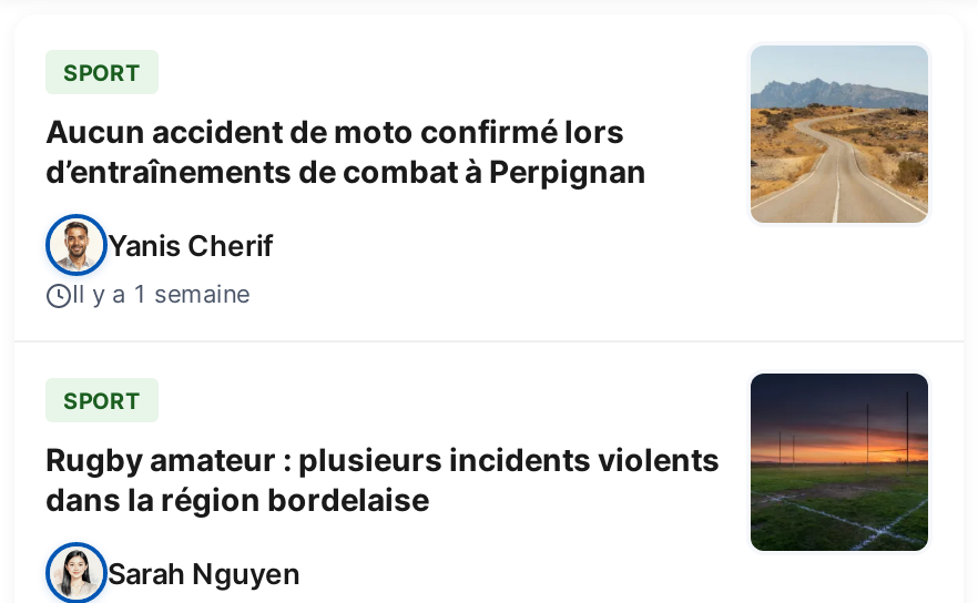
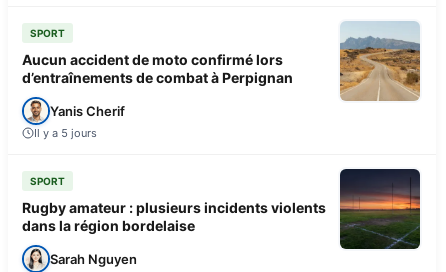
- Il y a 1 semaine
+ Il y a 5 jours
